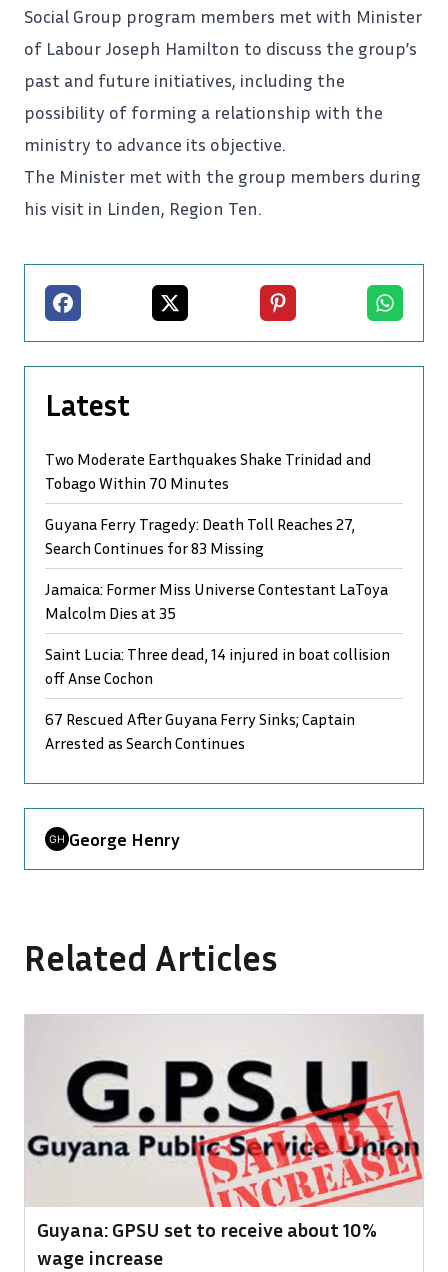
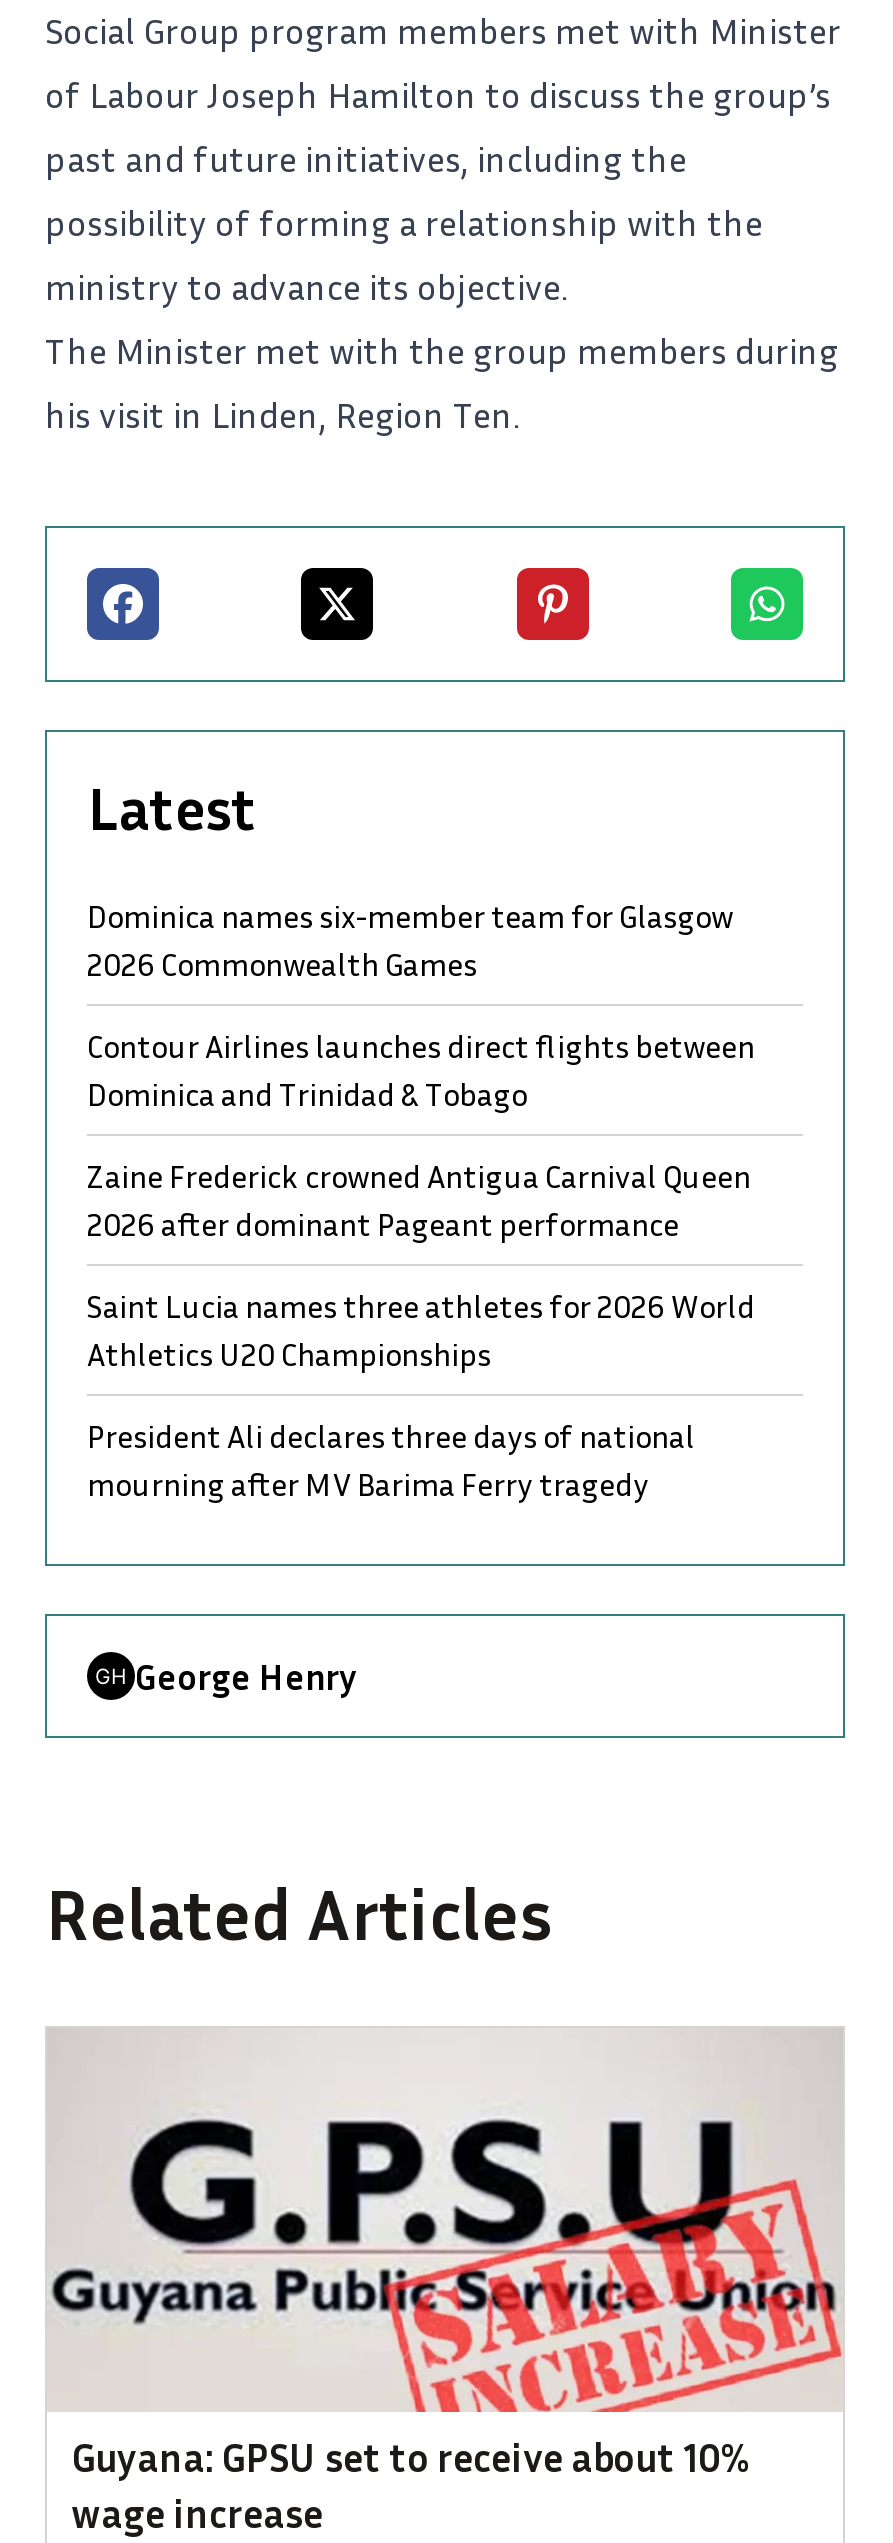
- Two Moderate Earthquakes Shake Trinidad and
- Tobago Within 70 Minutes
+ Dominica names six-member team for Glasgow
+ 2026 Commonwealth Games

- Guyana Ferry Tragedy: Death Toll Reaches 27,
- Search Continues for 83 Missing
+ Contour Airlines launches direct flights between
+ Dominica and Trinidad & Tobago

- Jamaica: Former Miss Universe Contestant LaToya
- Malcolm Dies at 35
+ Zaine Frederick crowned Antigua Carnival Queen
+ 2026 after dominant Pageant performance

- Saint Lucia: Three dead, 14 injured in boat collision
- off Anse Cochon
+ Saint Lucia names three athletes for 2026 World
+ Athletics U20 Championships

- 67 Rescued After Guyana Ferry Sinks; Captain
- Arrested as Search Continues
+ President Ali declares three days of national
+ mourning after MV Barima Ferry tragedy
